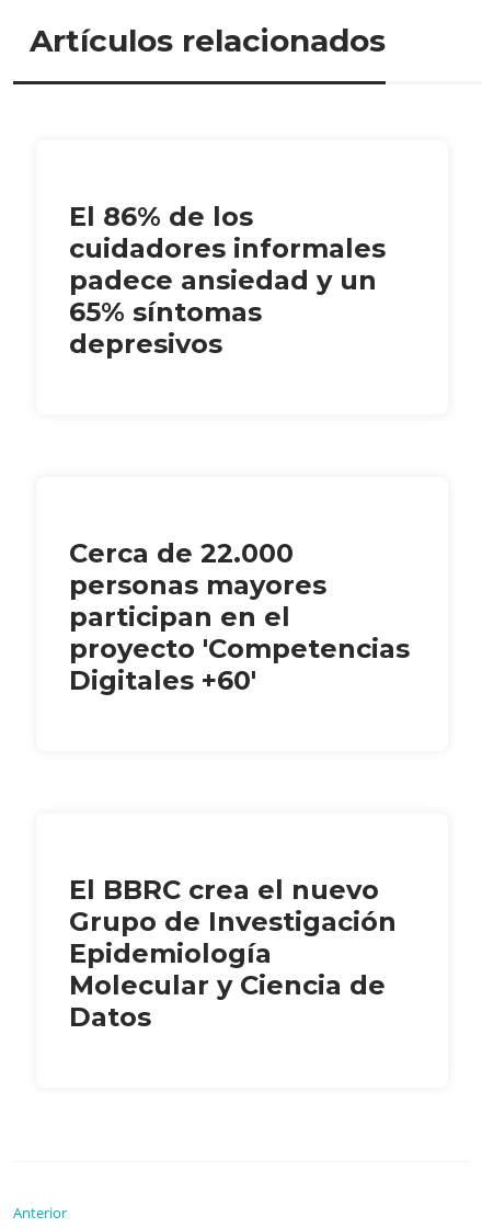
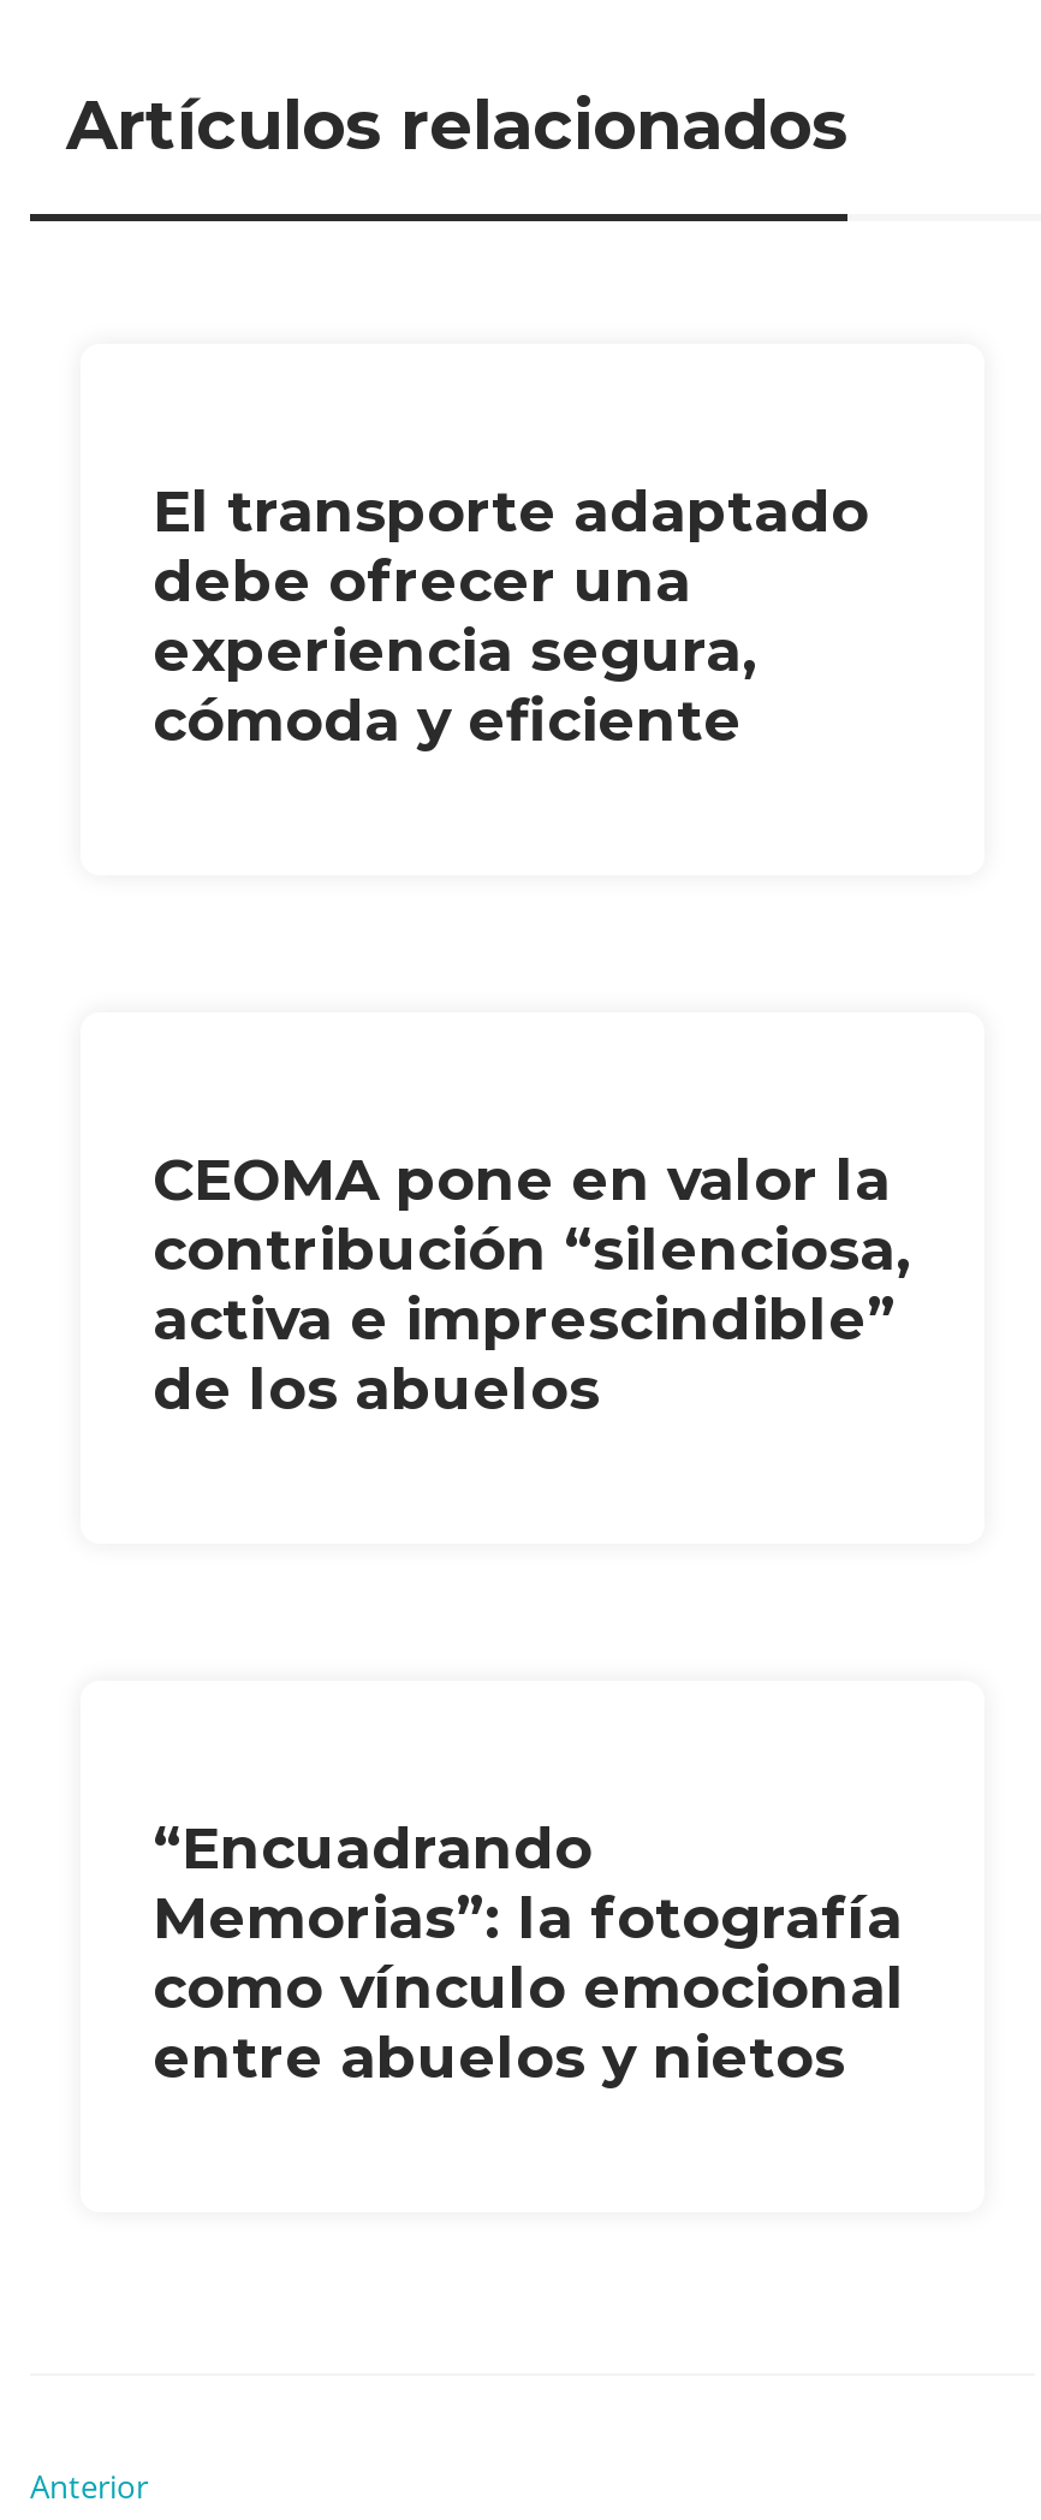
- El 86% de los
- cuidadores informales
- padece ansiedad y un
- 65% síntomas
- depresivos
+ El transporte adaptado
+ debe ofrecer una
+ experiencia segura,
+ cómoda y eficiente

- Cerca de 22.000
- personas mayores
- participan en el
- proyecto 'Competencias
- Digitales +60'
+ CEOMA pone en valor la
+ contribución “silenciosa,
+ activa e imprescindible”
+ de los abuelos

- El BBRC crea el nuevo
- Grupo de Investigación
- Epidemiología
- Molecular y Ciencia de
- Datos
+ “Encuadrando
+ Memorias”: la fotografía
+ como vínculo emocional
+ entre abuelos y nietos
